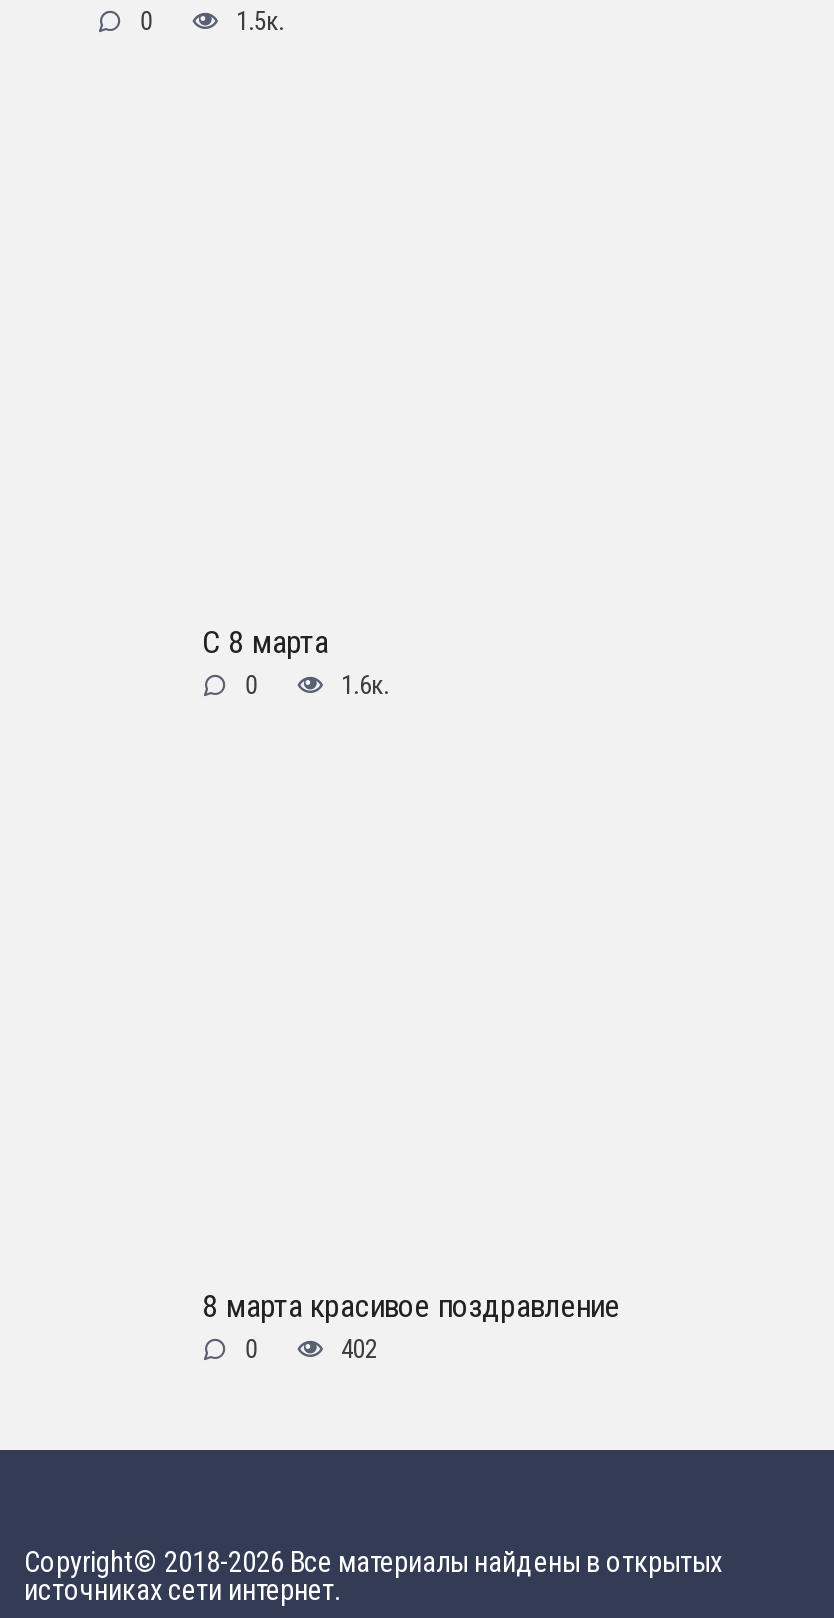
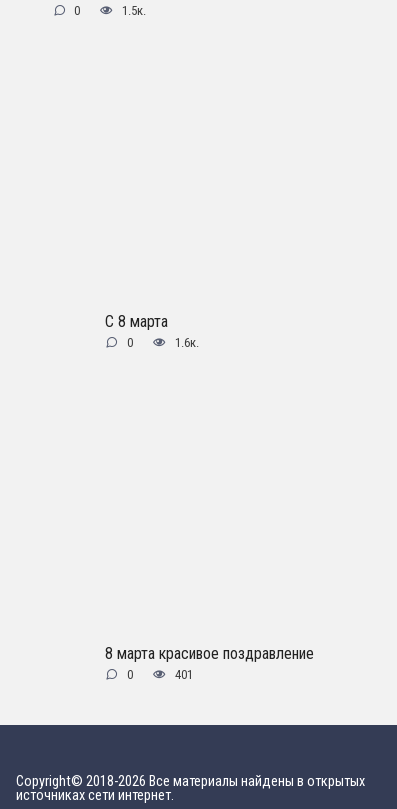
- 402
+ 401
